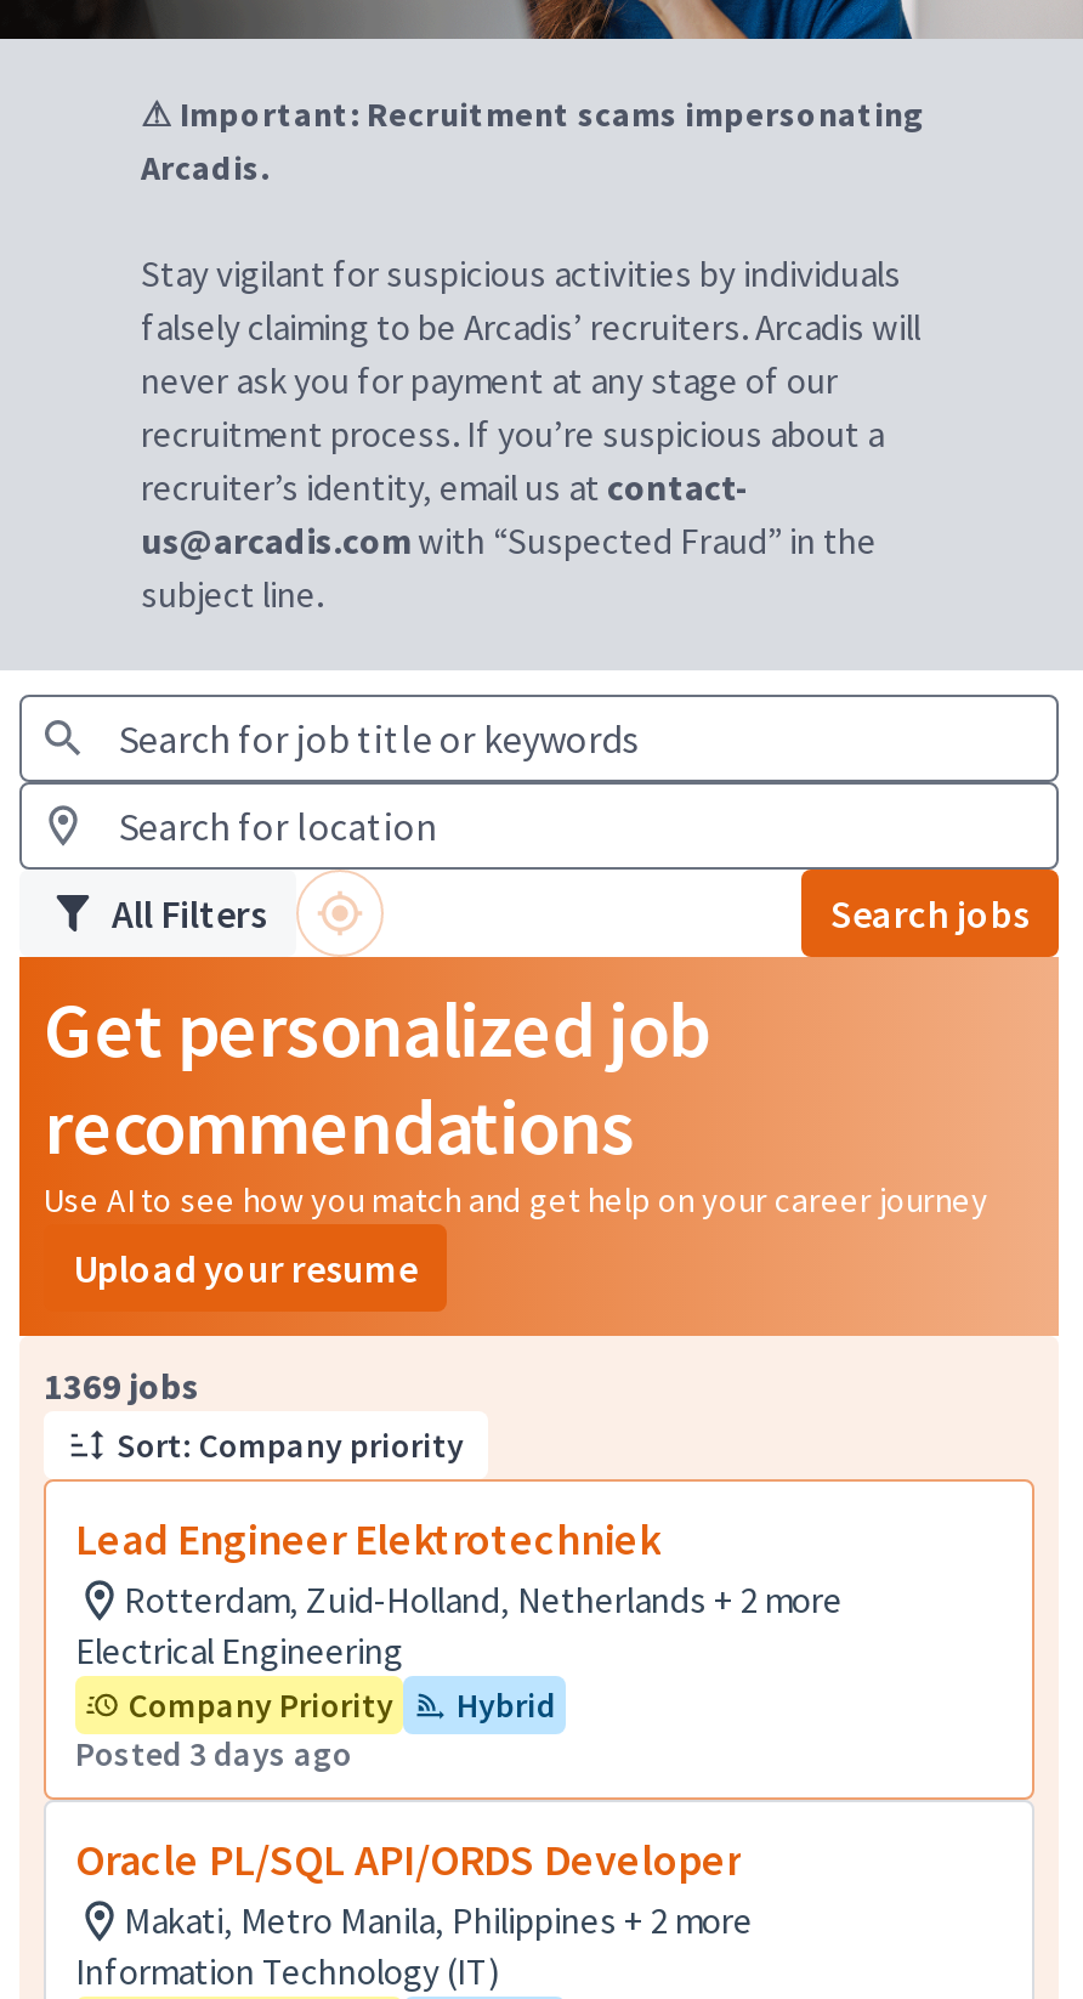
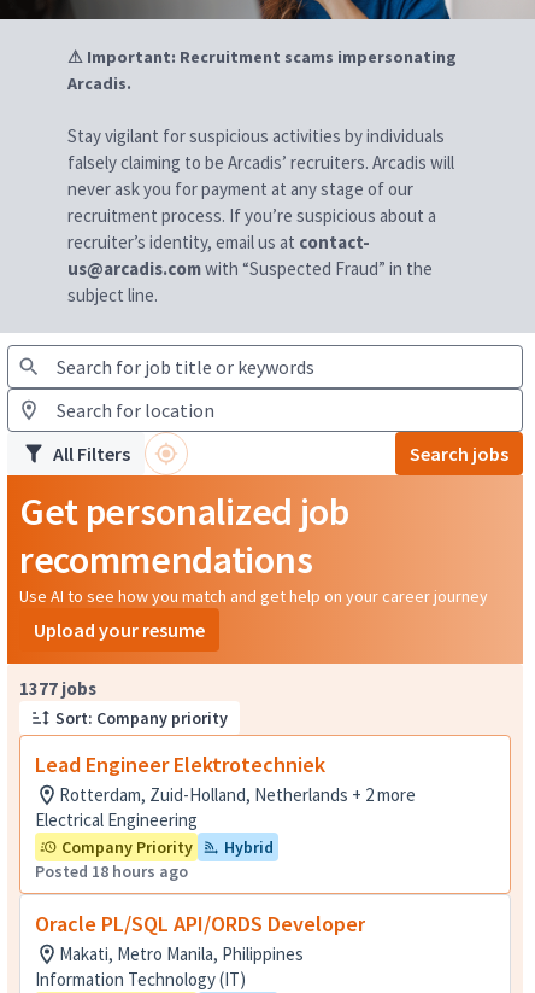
- 1369 jobs
+ 1377 jobs

- Posted 3 days ago
+ Posted 18 hours ago

- Makati, Metro Manila, Philippines + 2 more
+ Makati, Metro Manila, Philippines
